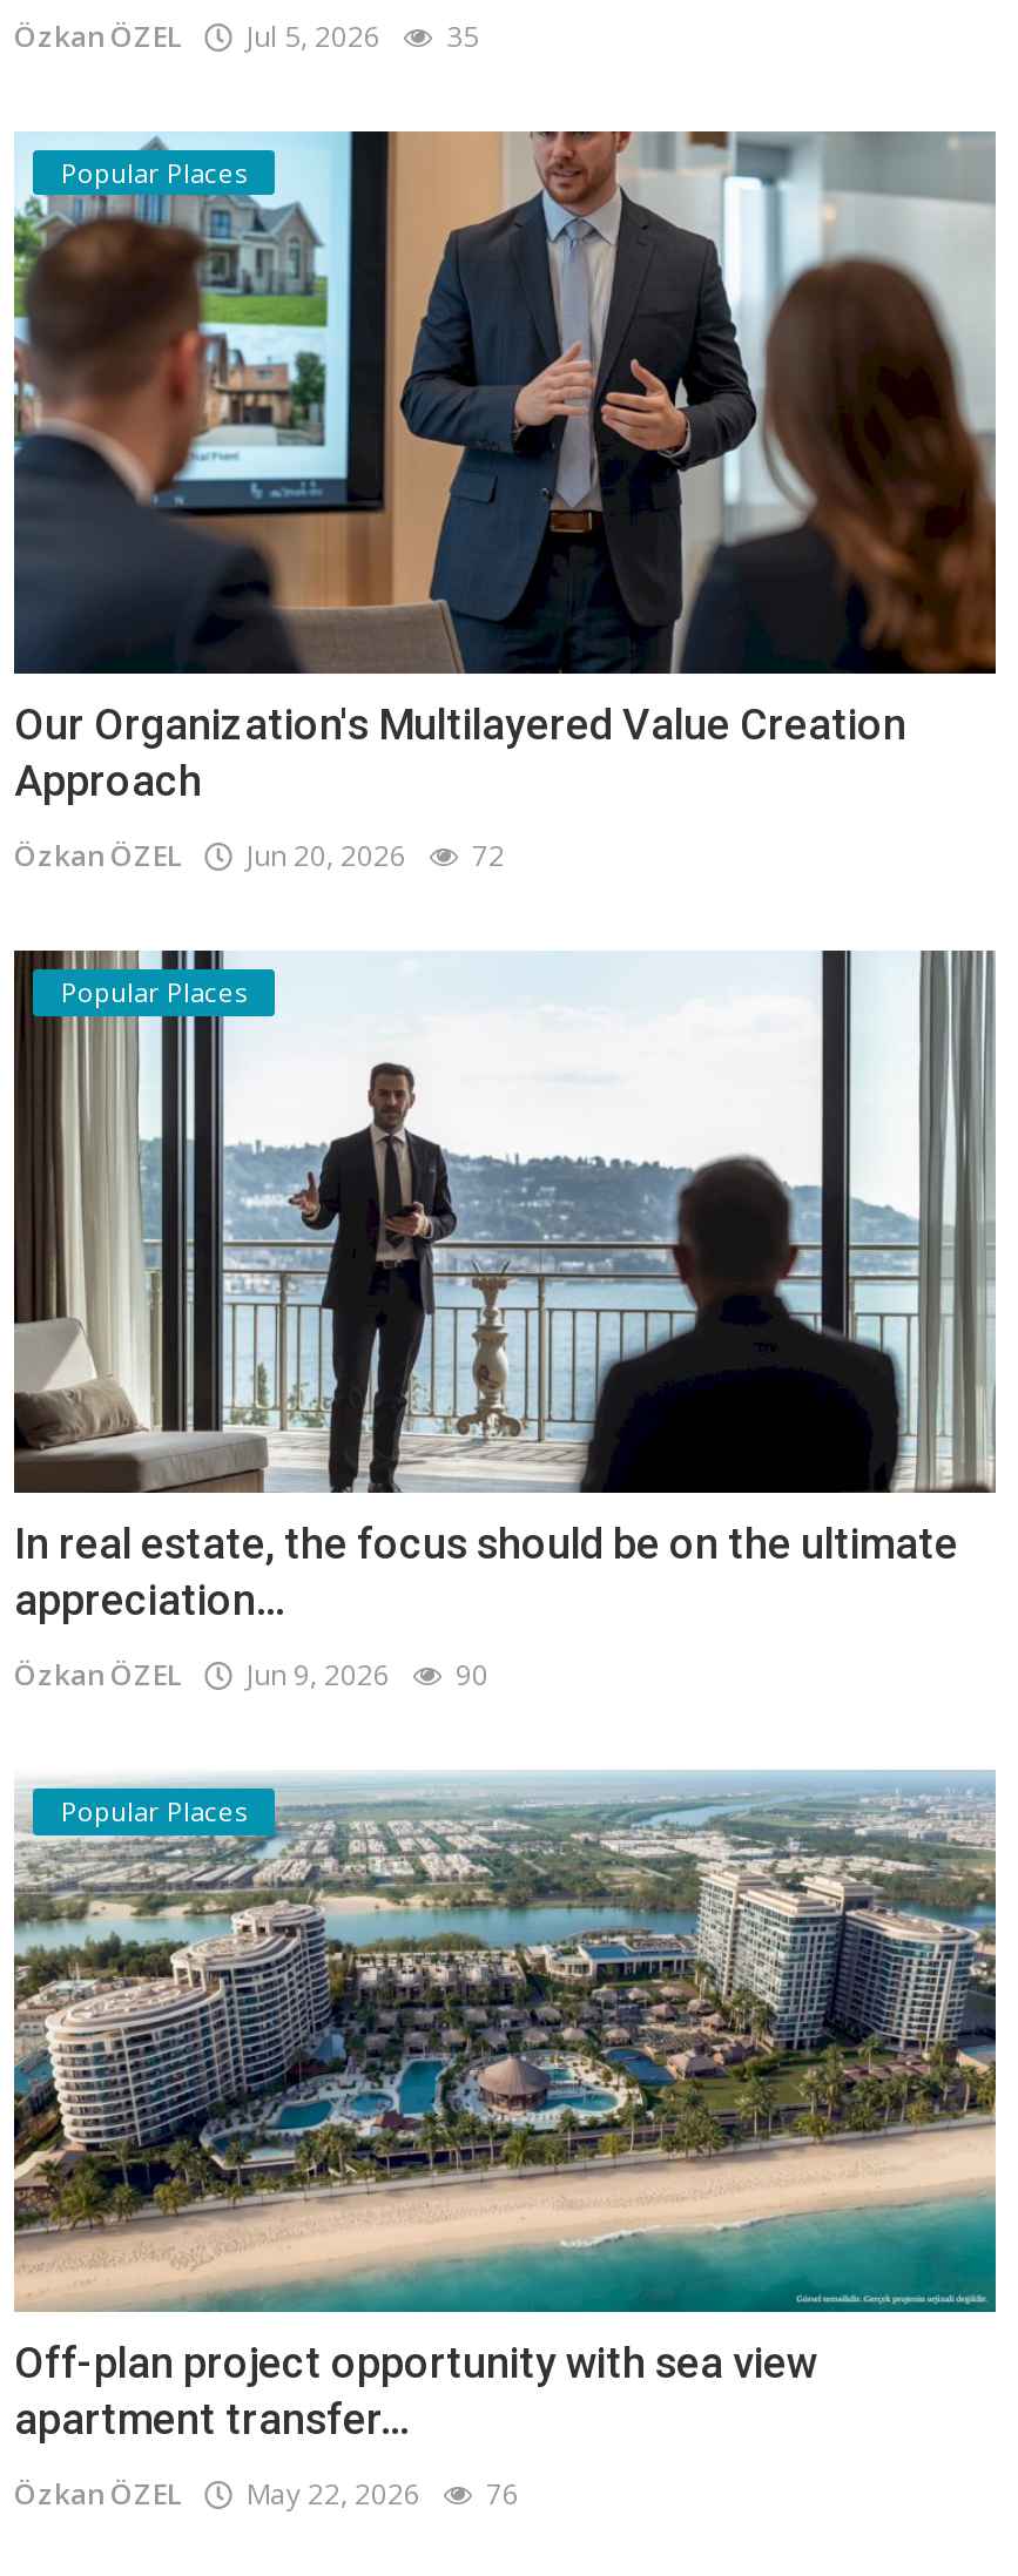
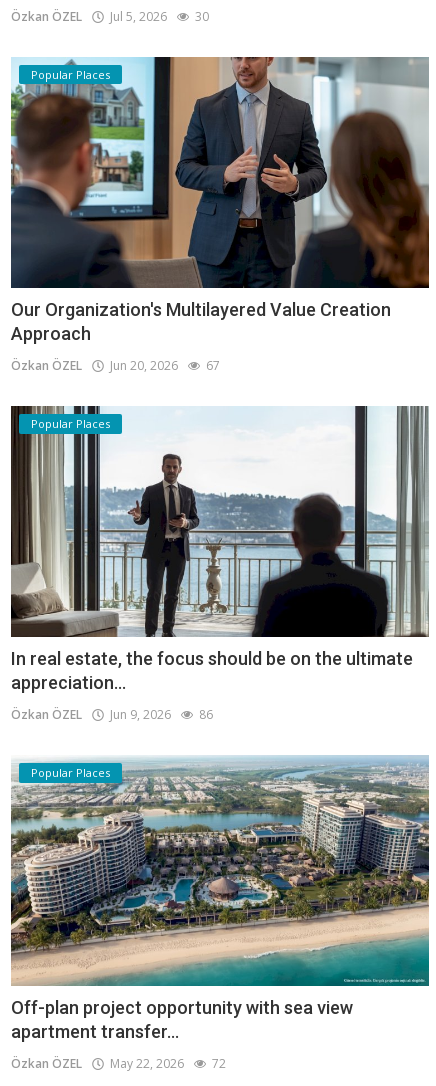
- Özkan ÖZEL Jul 5, 2026 35
+ Özkan ÖZEL Jul 5, 2026 30

- Özkan ÖZEL Jun 20, 2026 72
+ Özkan ÖZEL Jun 20, 2026 67

- Özkan ÖZEL Jun 9, 2026 90
+ Özkan ÖZEL Jun 9, 2026 86

- Özkan ÖZEL May 22, 2026 76
+ Özkan ÖZEL May 22, 2026 72
